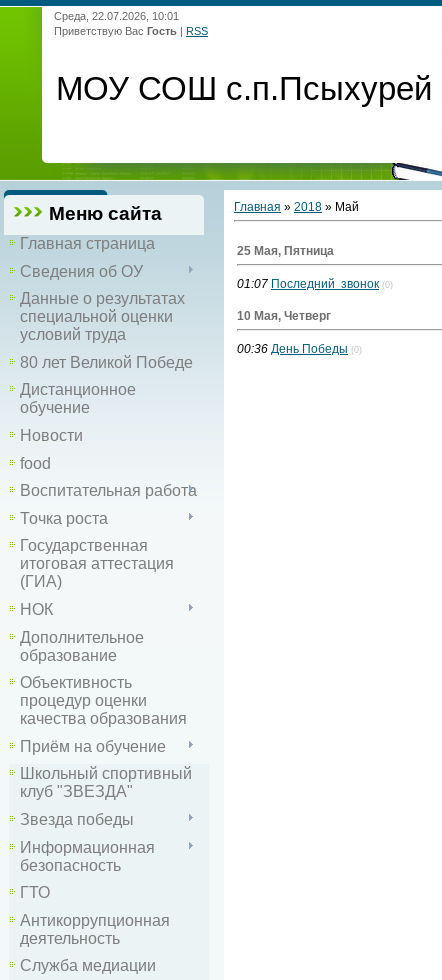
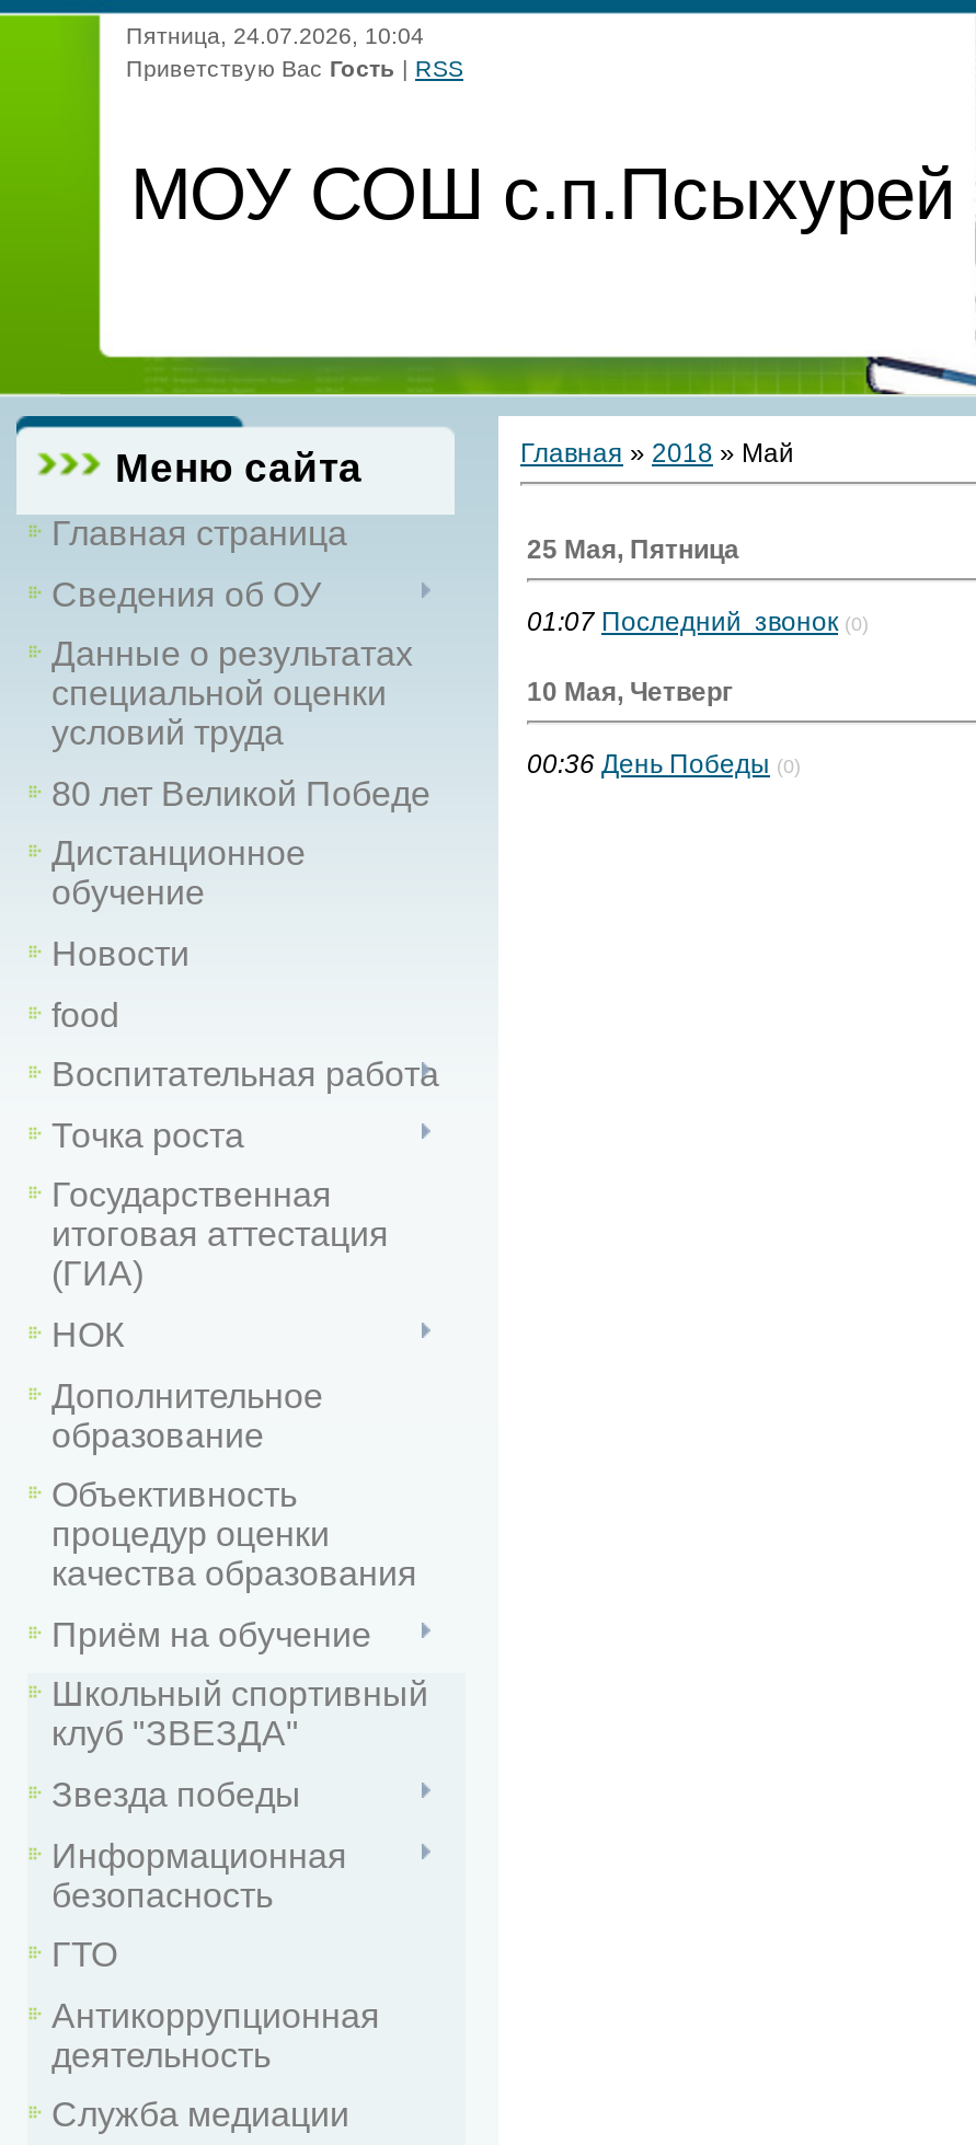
- Среда, 22.07.2026, 10:01
+ Пятница, 24.07.2026, 10:04
